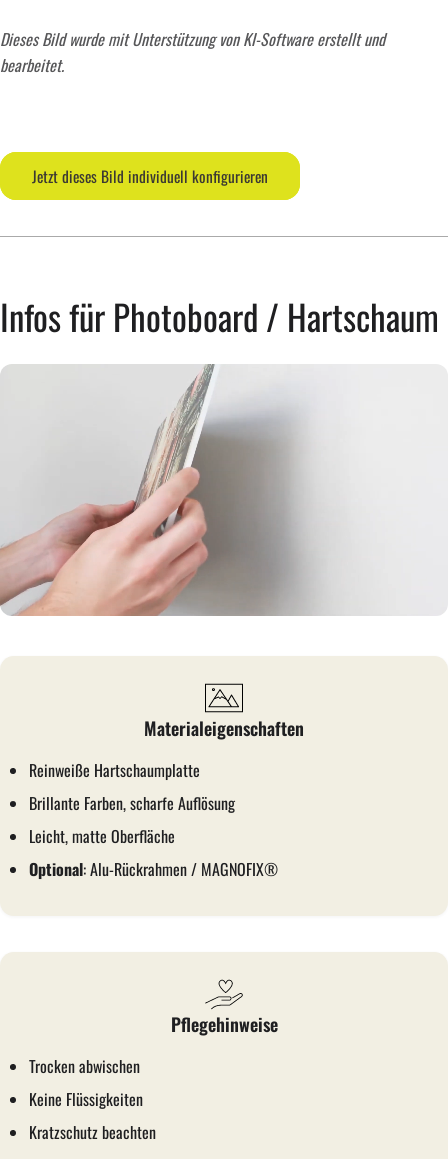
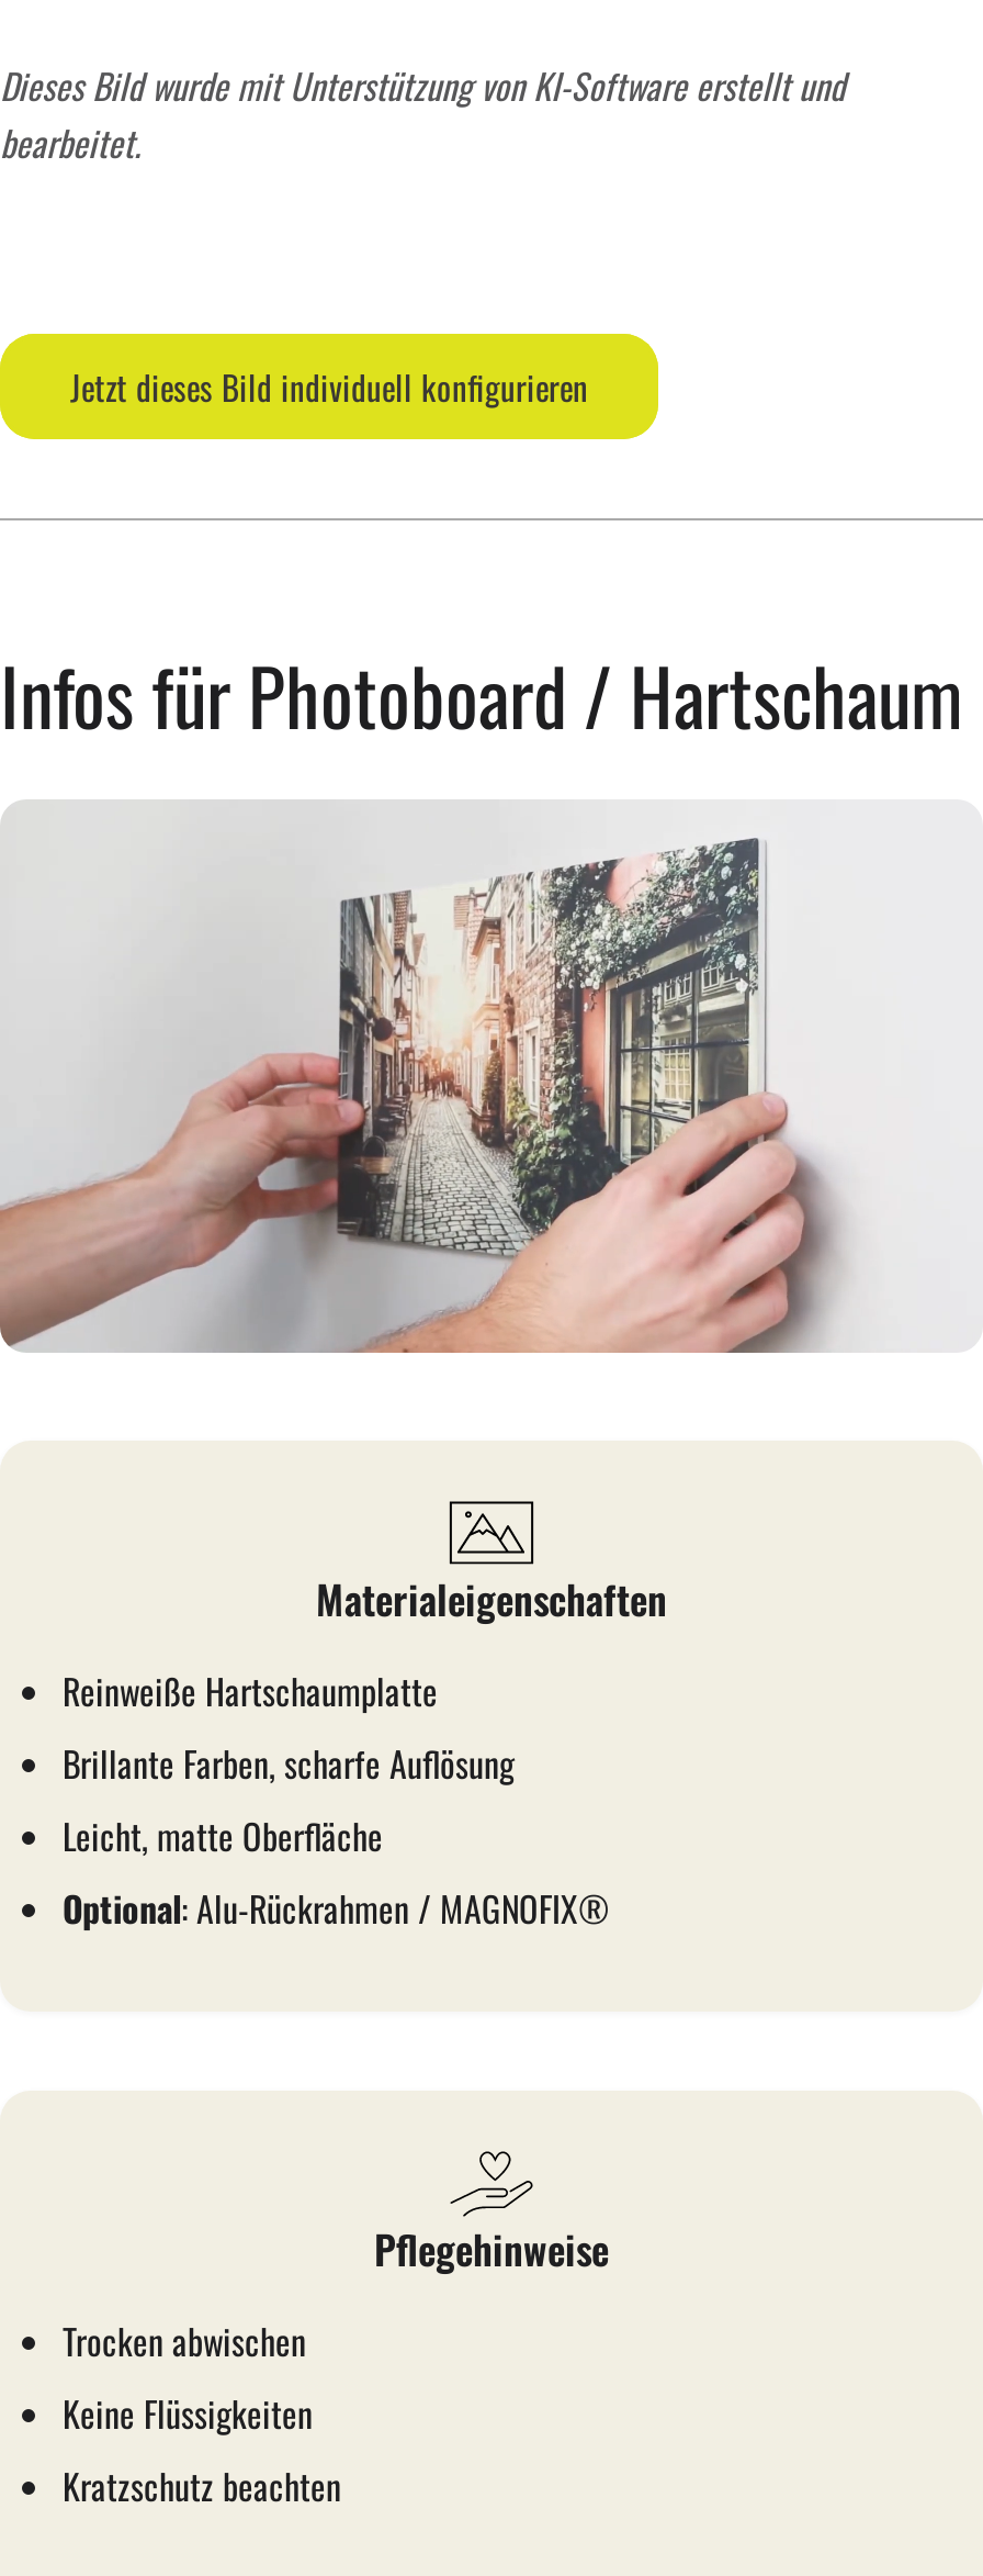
- [image]
+ [image]
